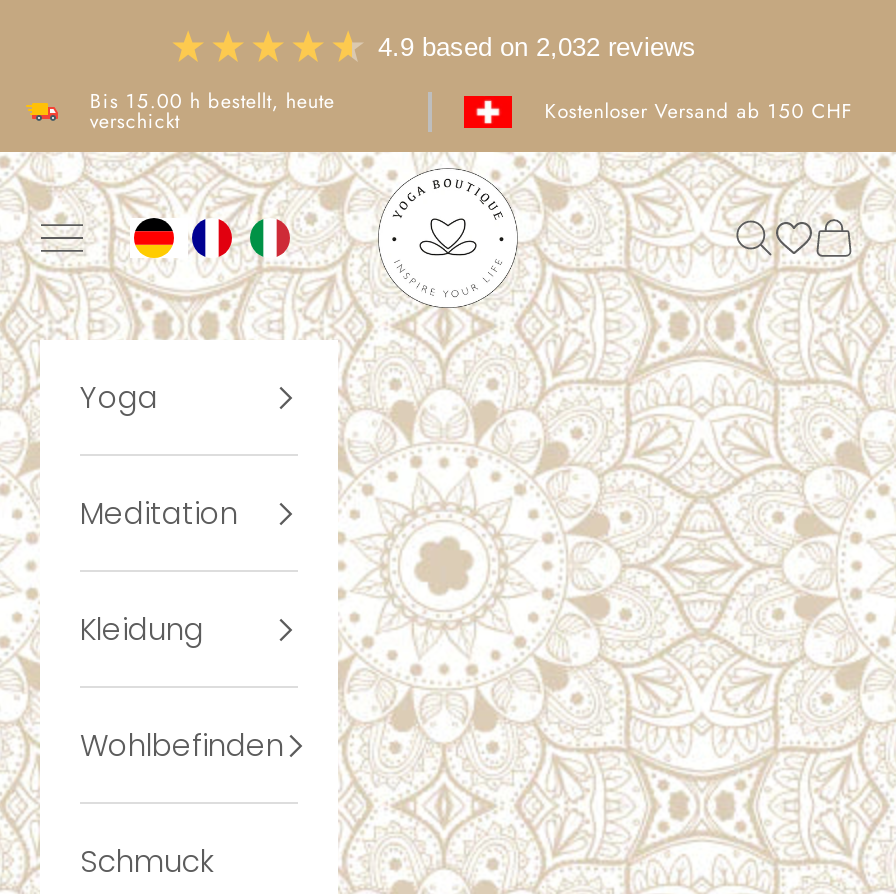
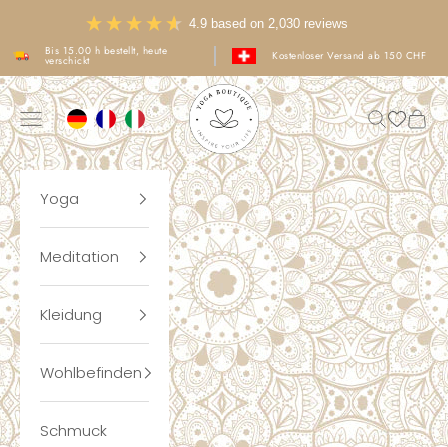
- 4.9 based on 2,032 reviews
+ 4.9 based on 2,030 reviews
